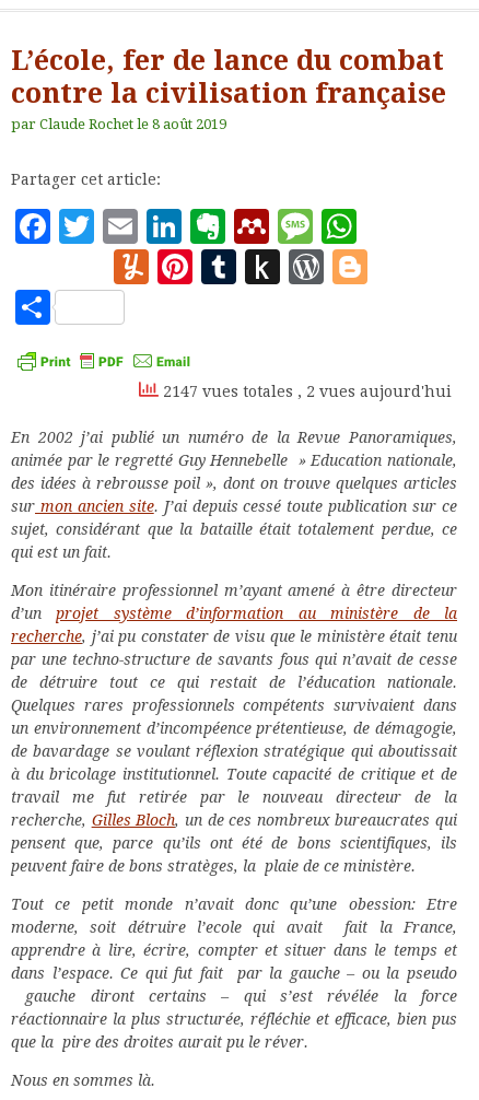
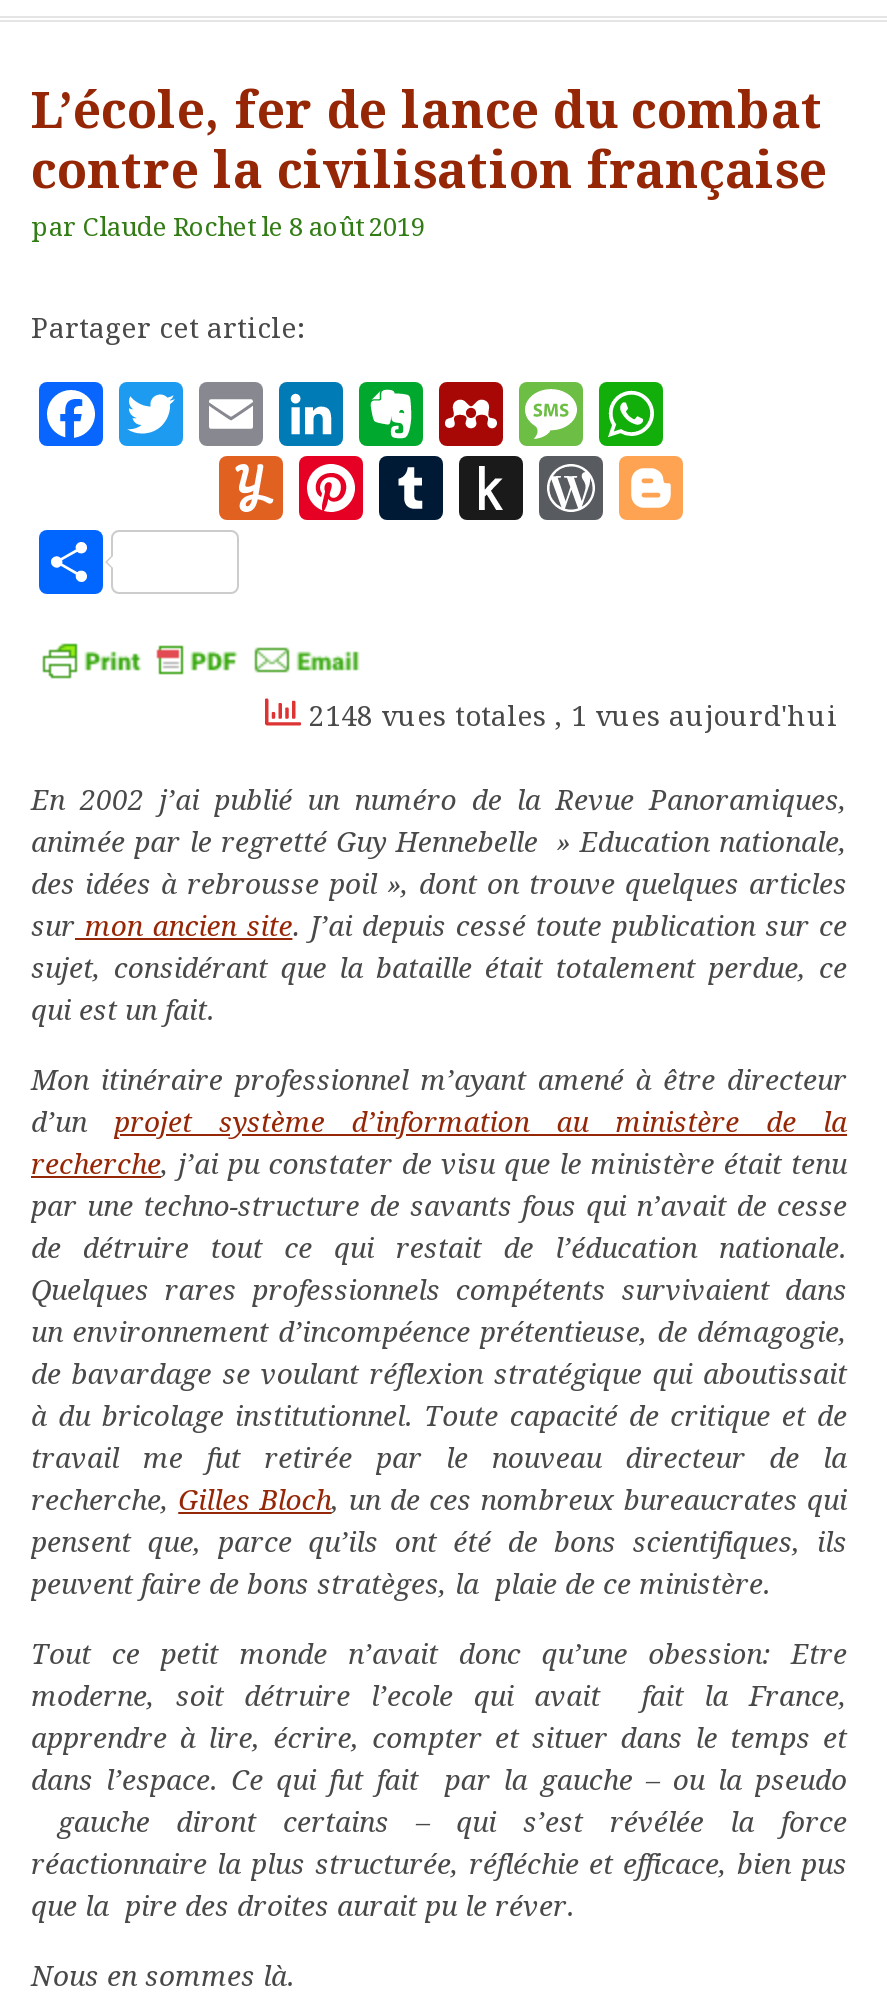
- 2147 vues totales, 2 vues aujourd'hui
+ 2148 vues totales, 1 vues aujourd'hui
